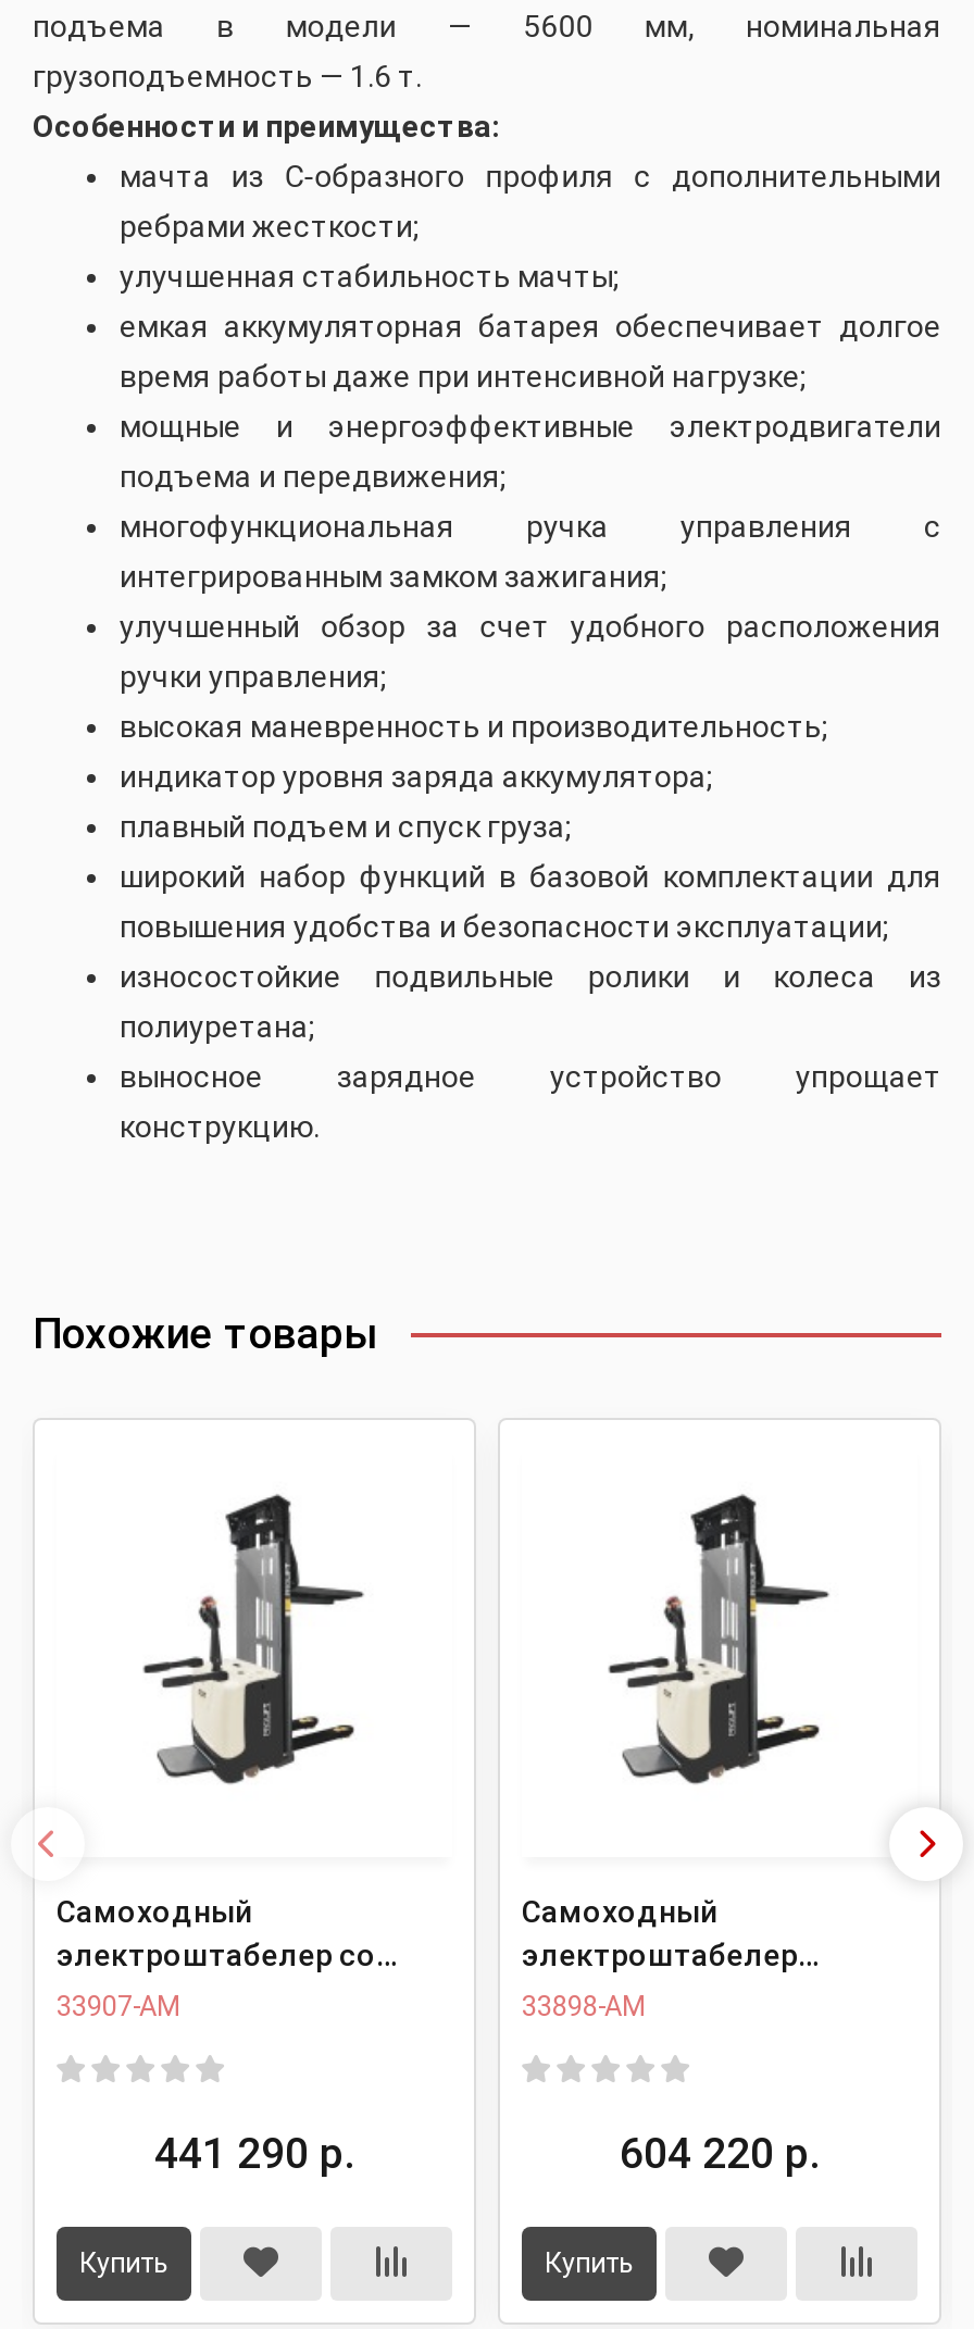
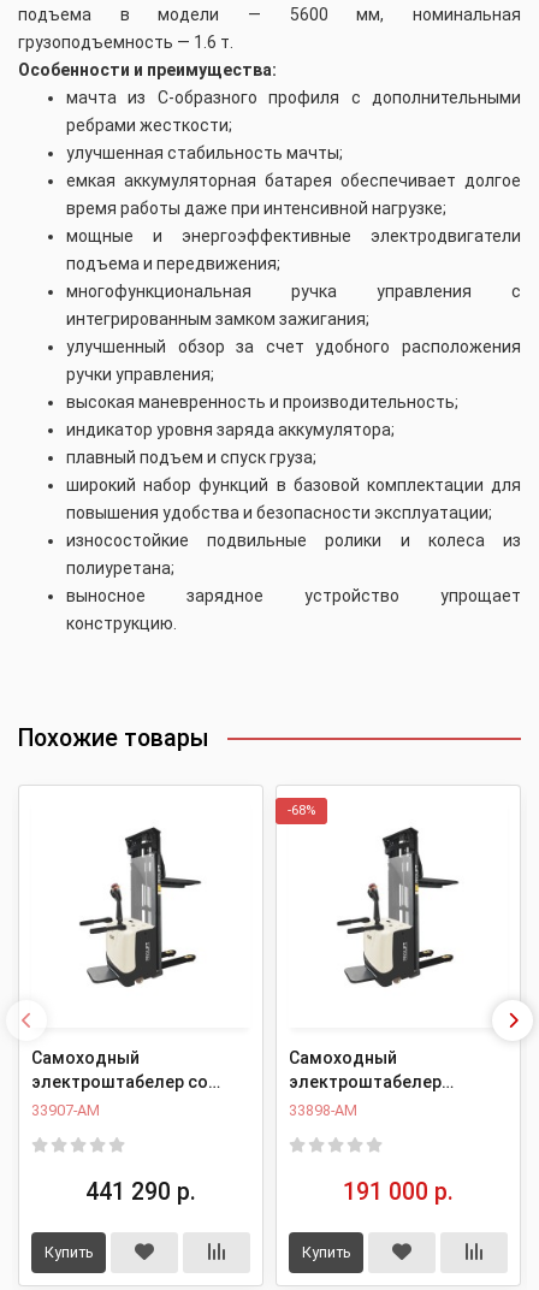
+ -68%

- 604 220 р.
+ 191 000 р.
